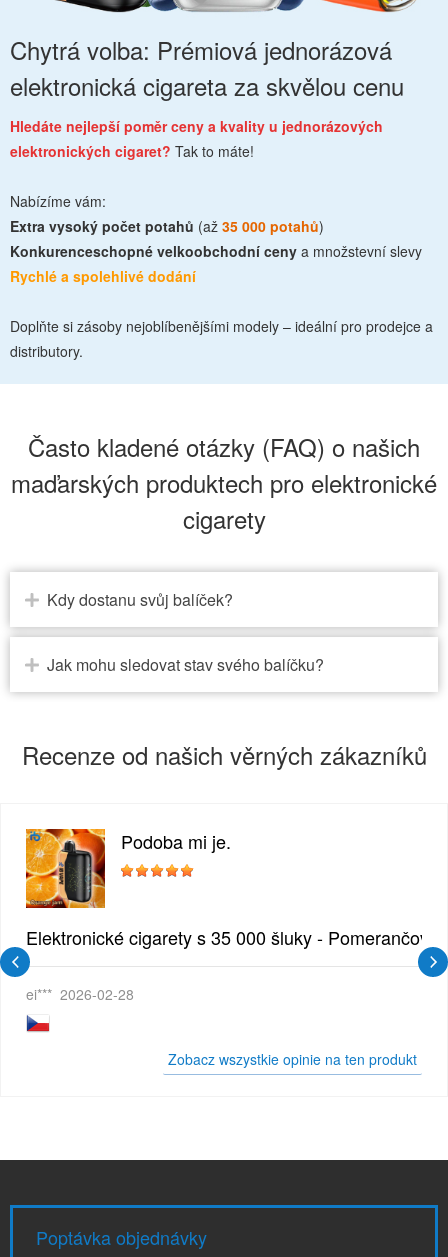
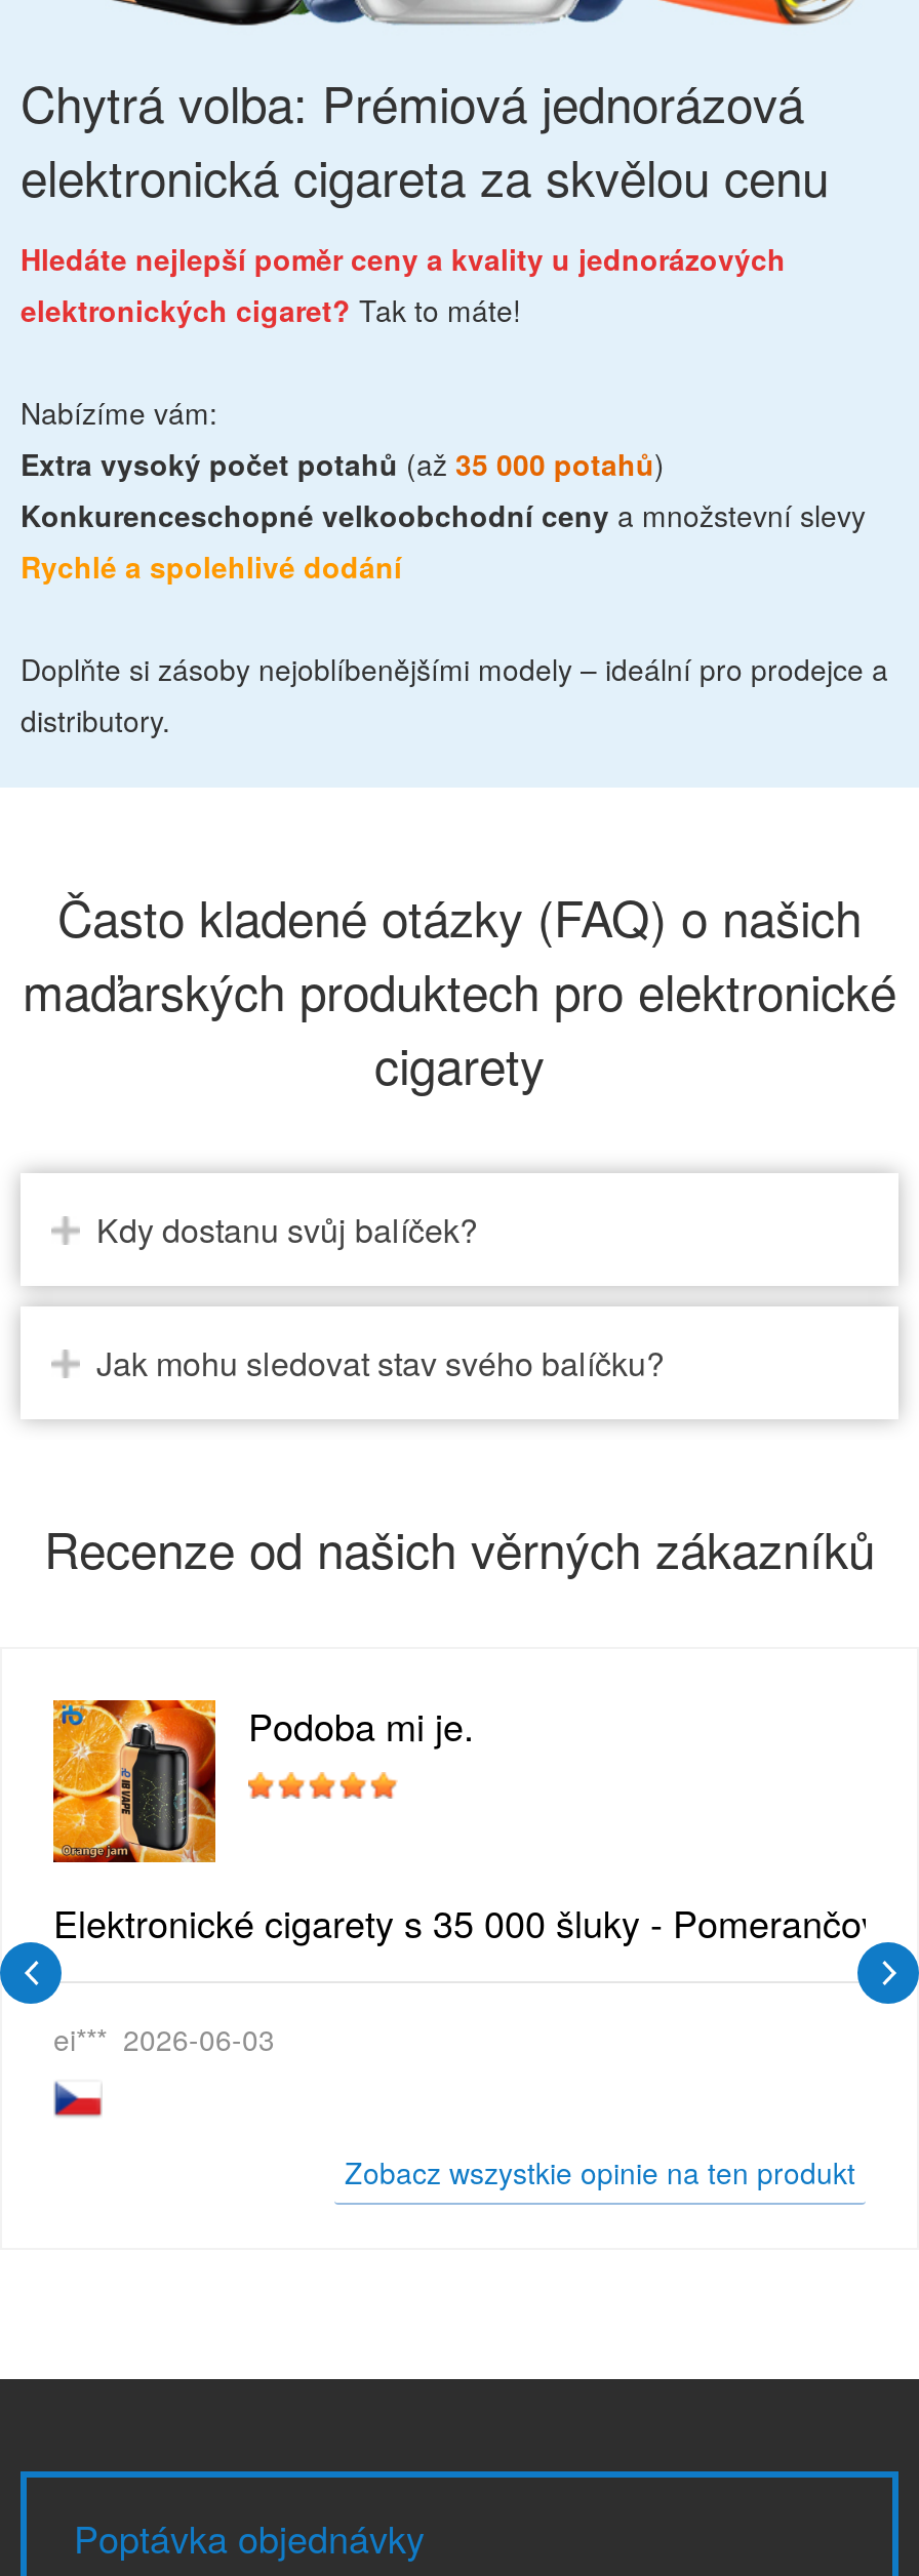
- ei*** 2026-02-28
+ ei*** 2026-06-03
